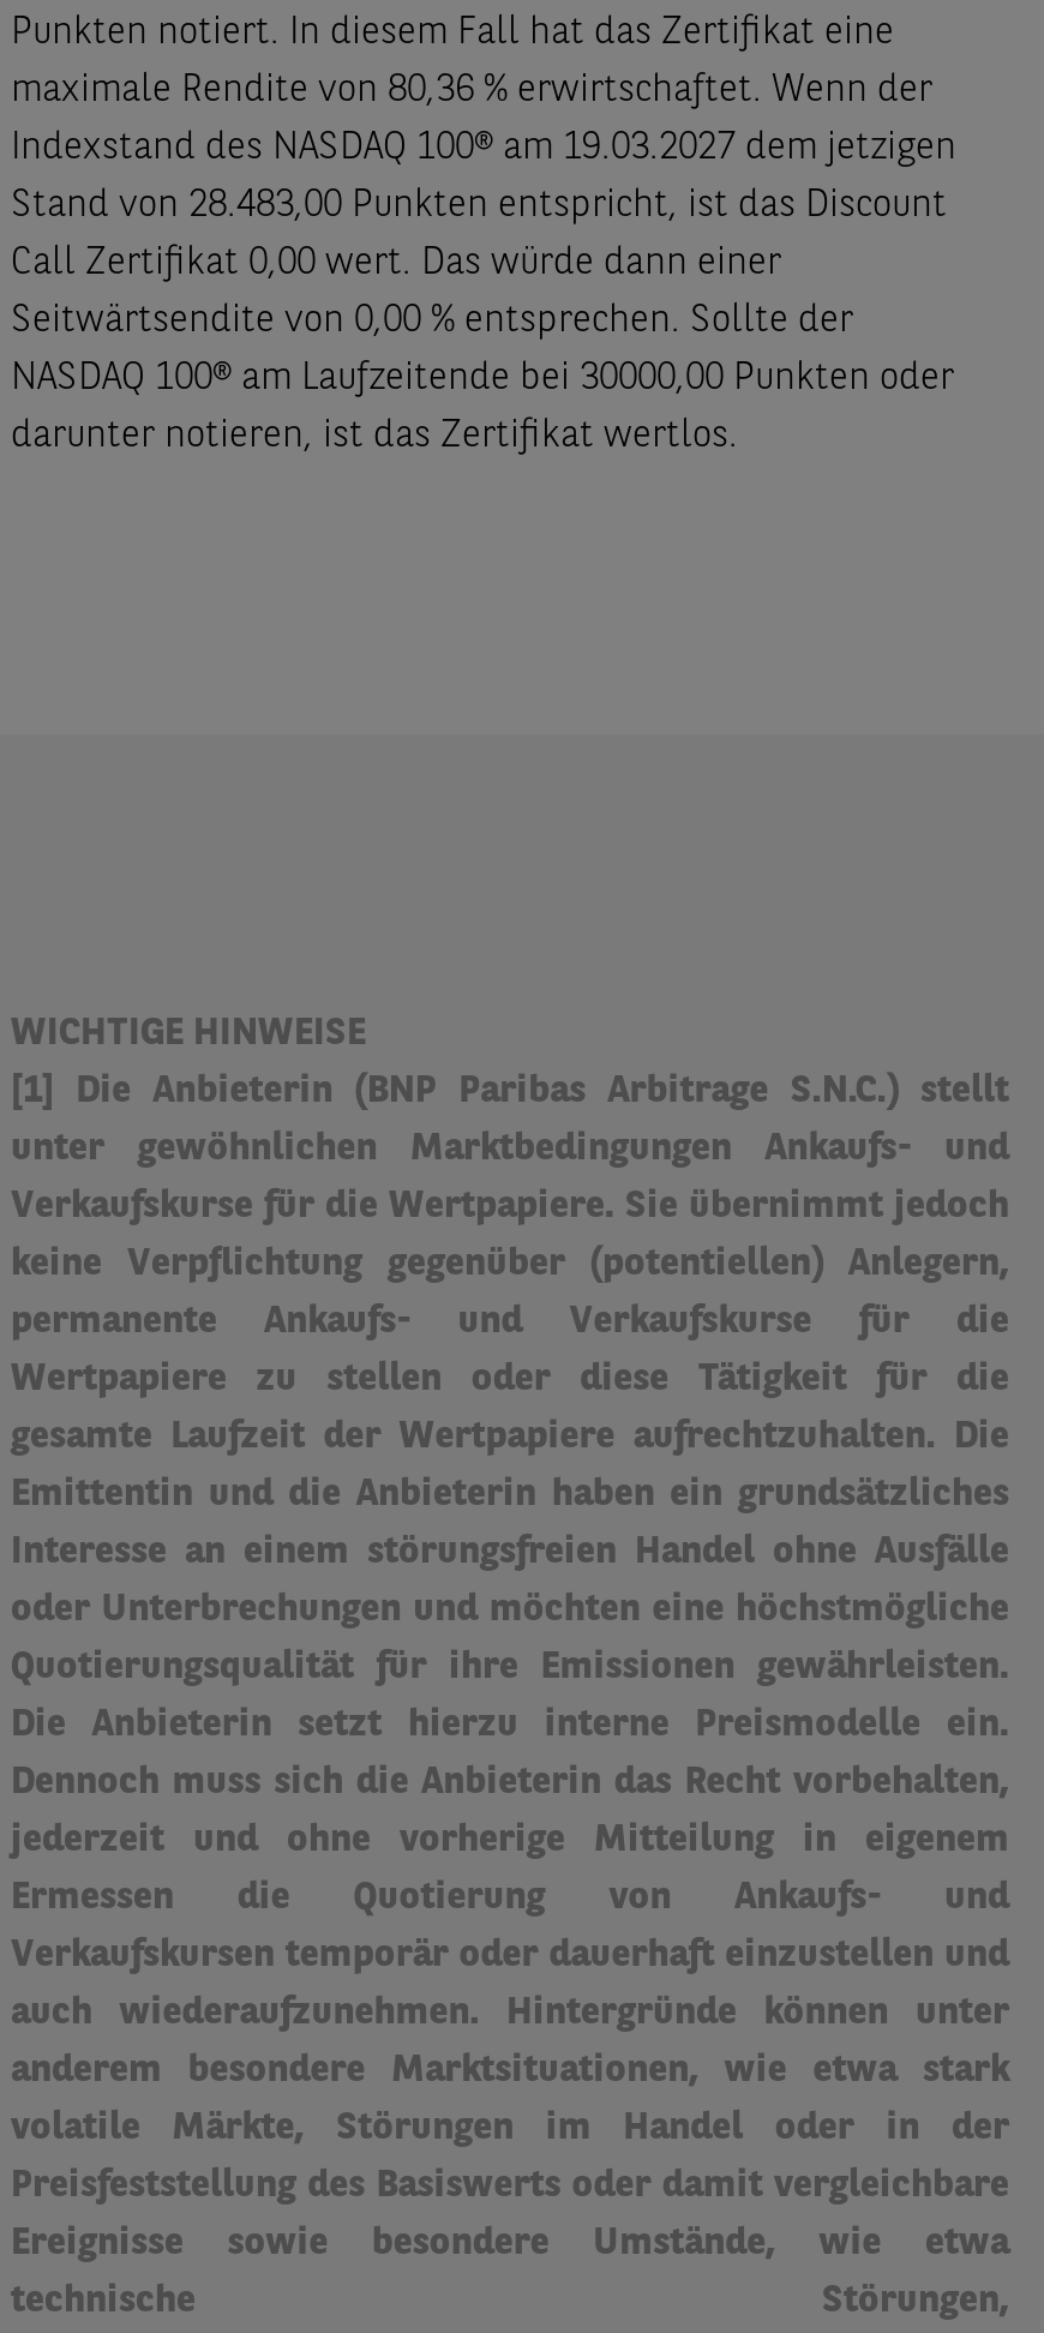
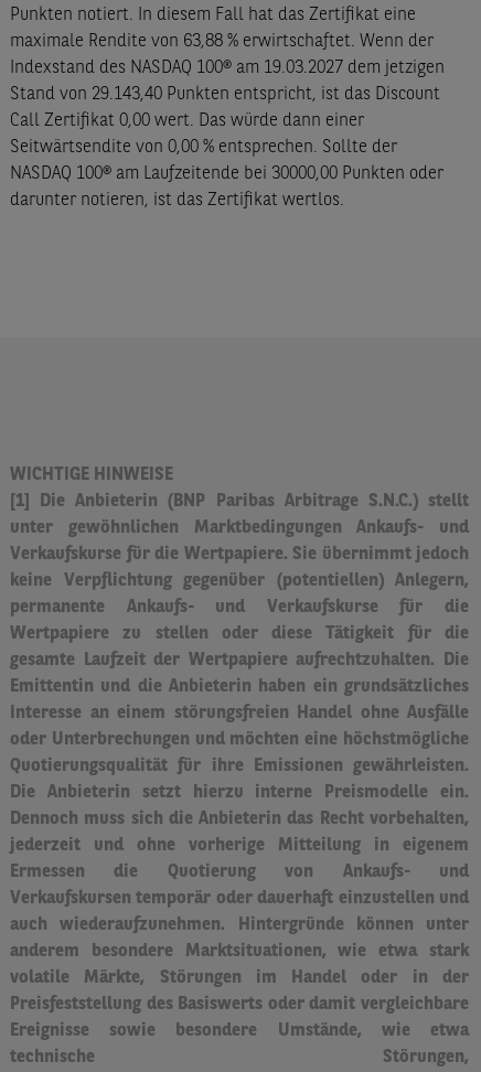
- maximale Rendite von 80,36 % erwirtschaftet. Wenn der
+ maximale Rendite von 63,88 % erwirtschaftet. Wenn der

- Stand von 28.483,00 Punkten entspricht, ist das Discount
+ Stand von 29.143,40 Punkten entspricht, ist das Discount
